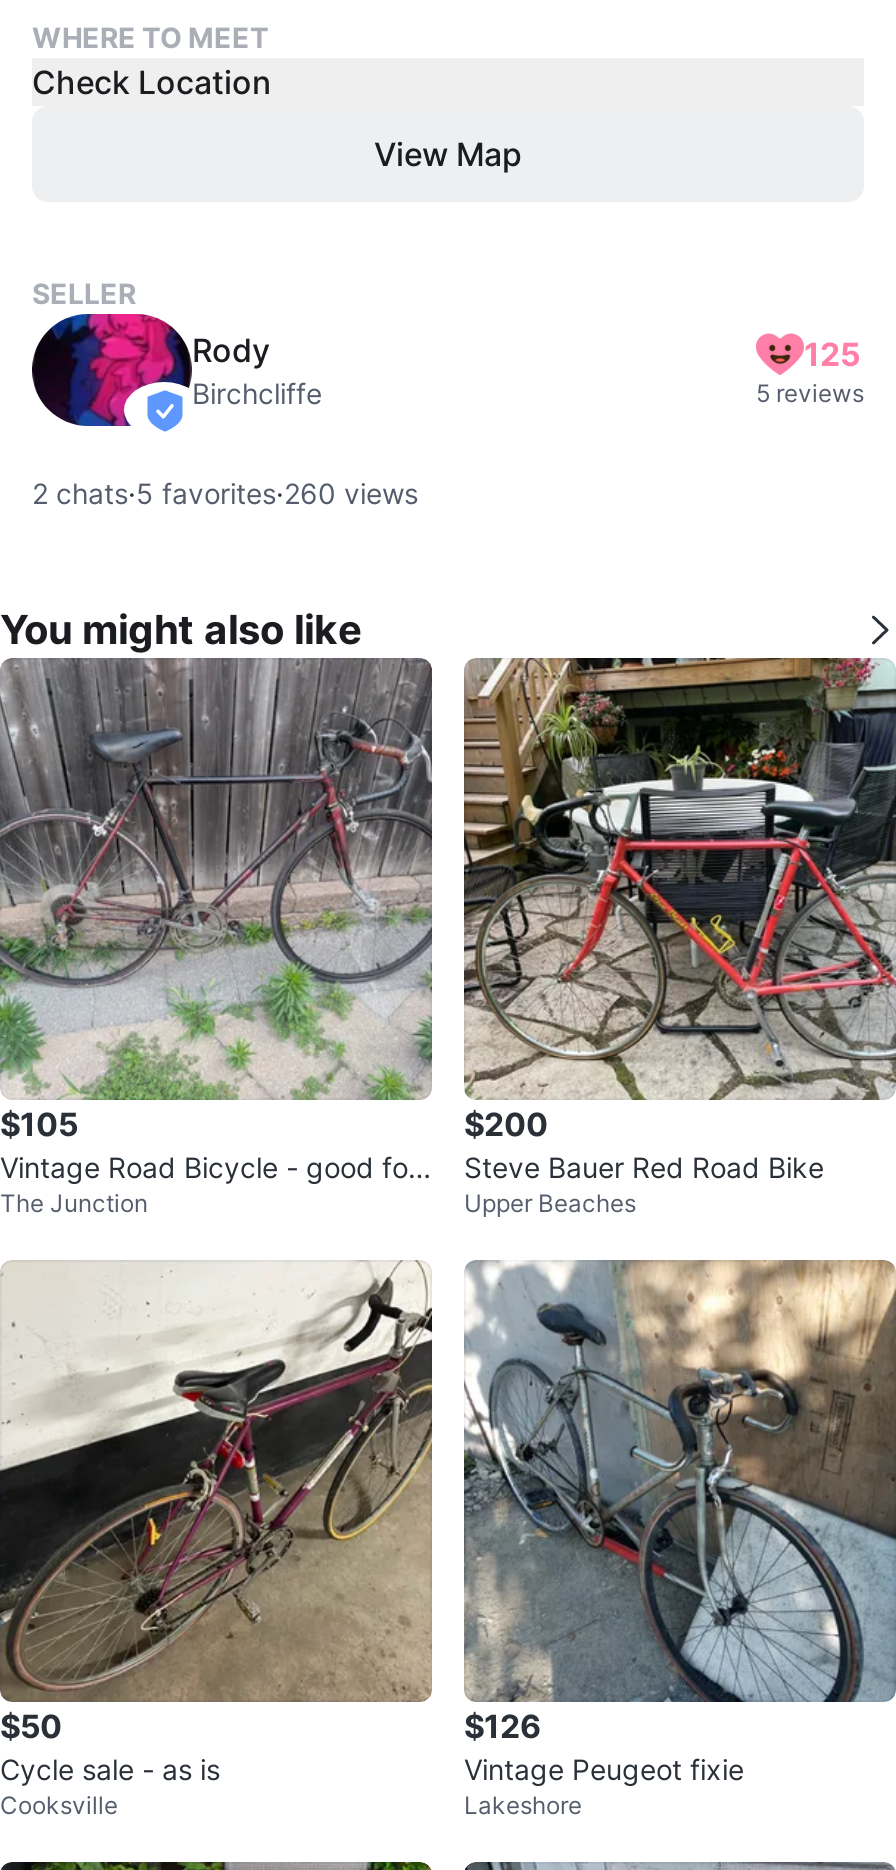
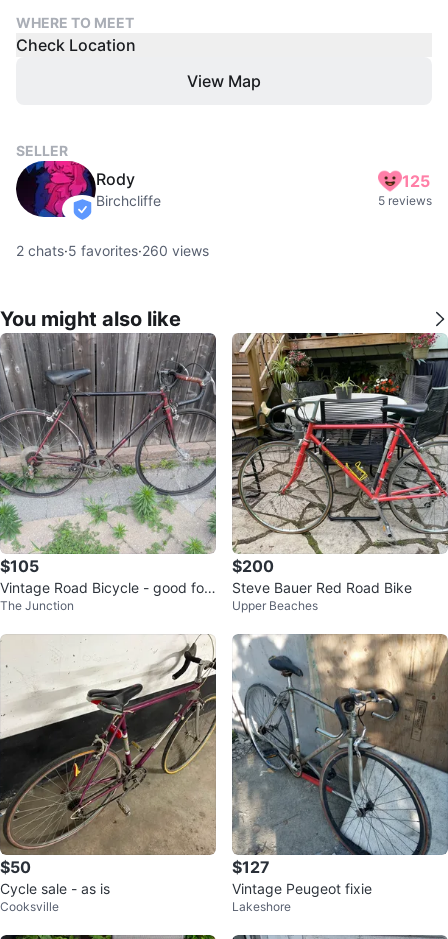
- $126
+ $127
